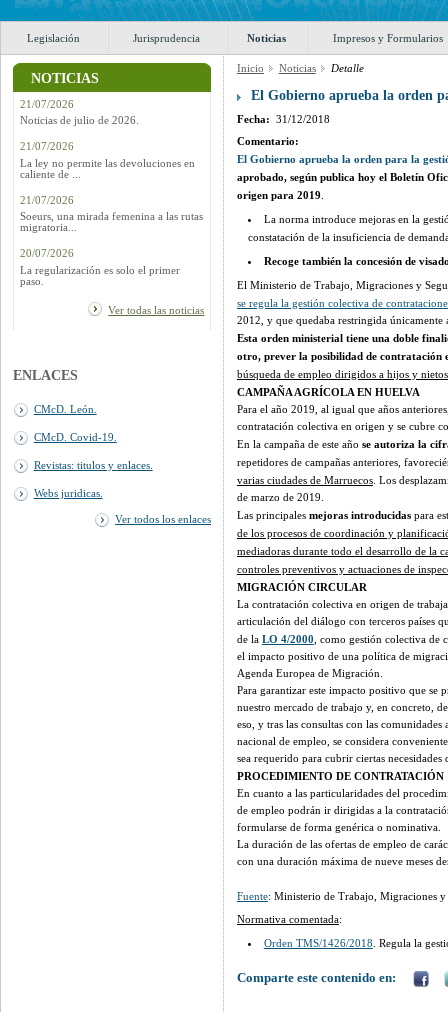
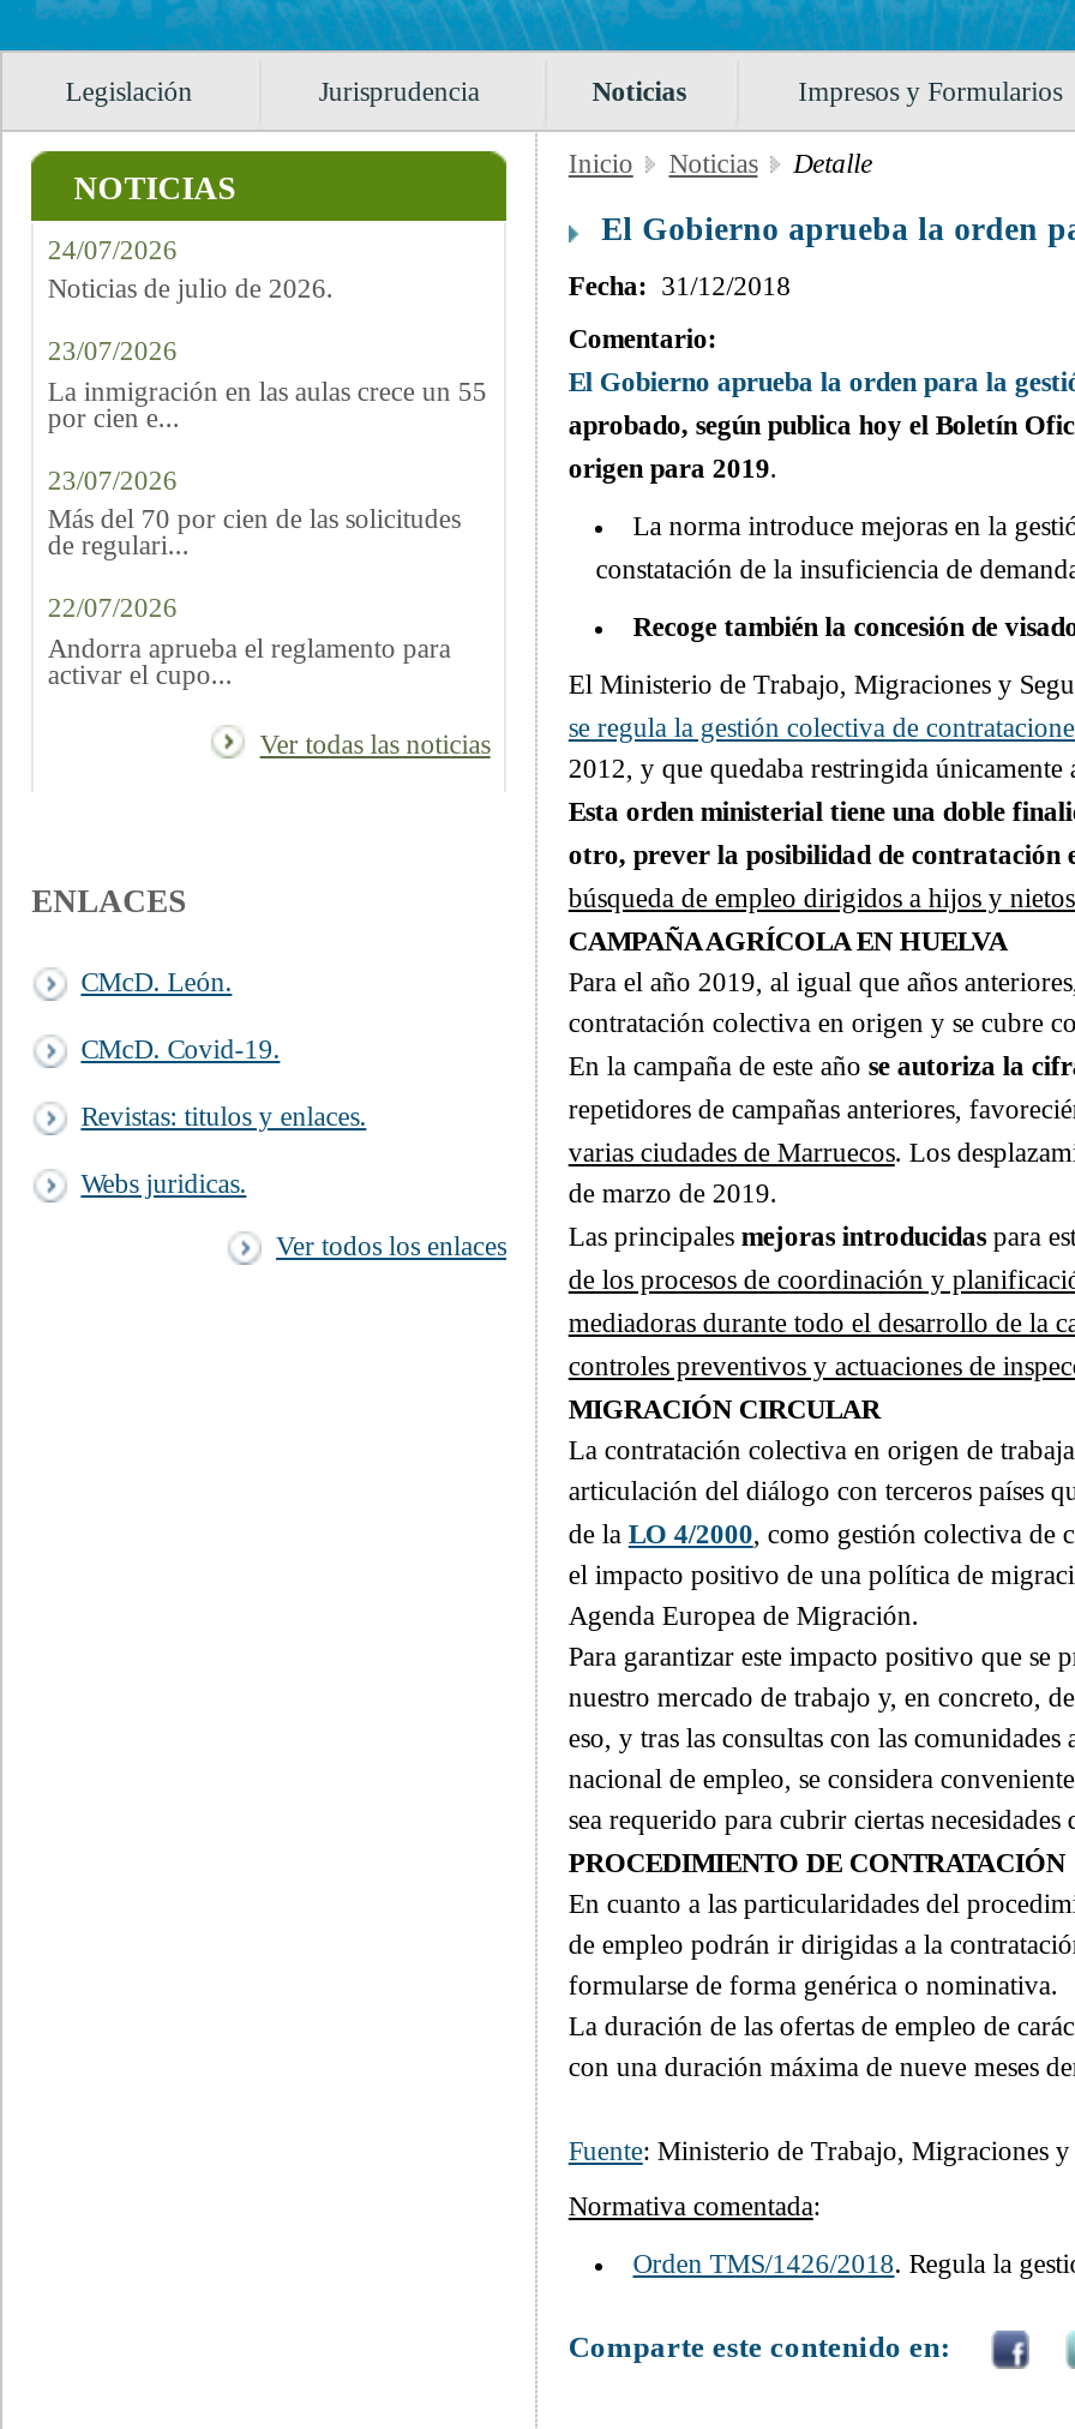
- 21/07/2026
+ 24/07/2026

- 21/07/2026
- La ley no permite las devoluciones en
- caliente de ...
+ 23/07/2026
+ La inmigración en las aulas crece un 55
+ por cien e...

- 21/07/2026
- Soeurs, una mirada femenina a las rutas
- migratoria...
+ 23/07/2026
+ Más del 70 por cien de las solicitudes
+ de regulari...

- 20/07/2026
- La regularización es solo el primer
- paso.
+ 22/07/2026
+ Andorra aprueba el reglamento para
+ activar el cupo...
